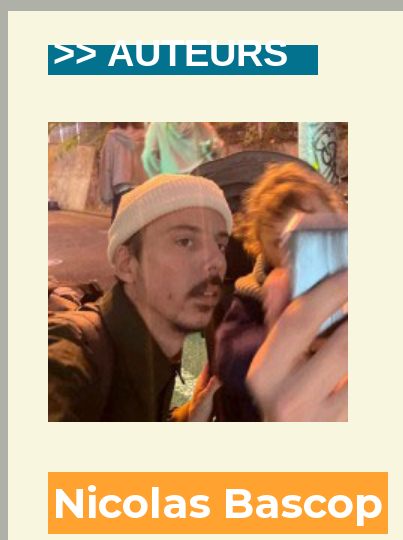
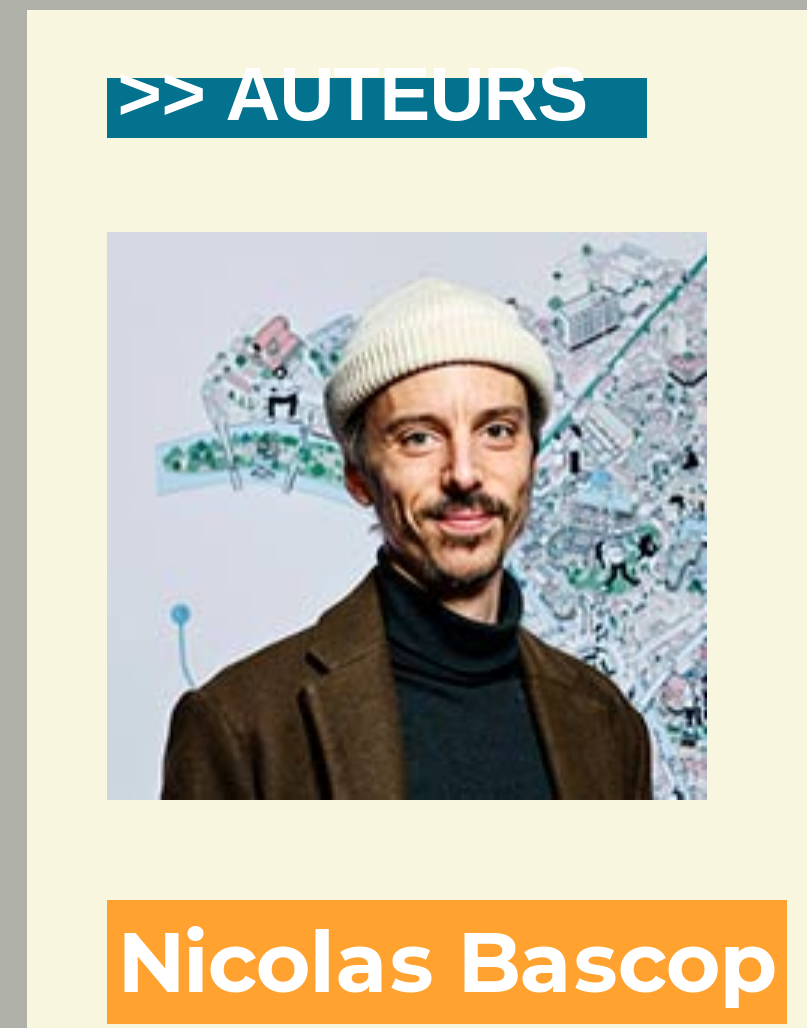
- [image]
+ [image]
